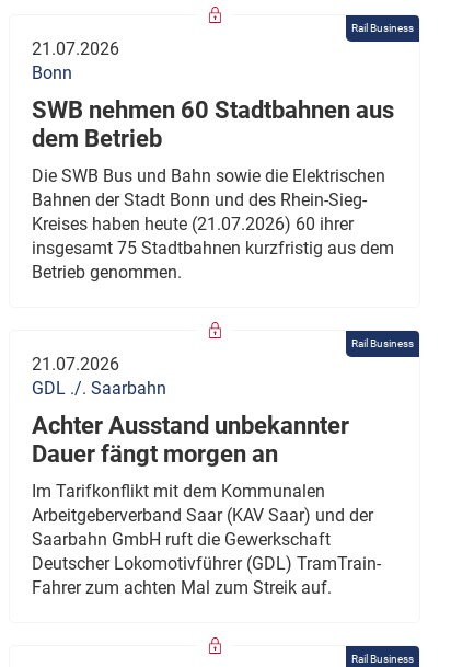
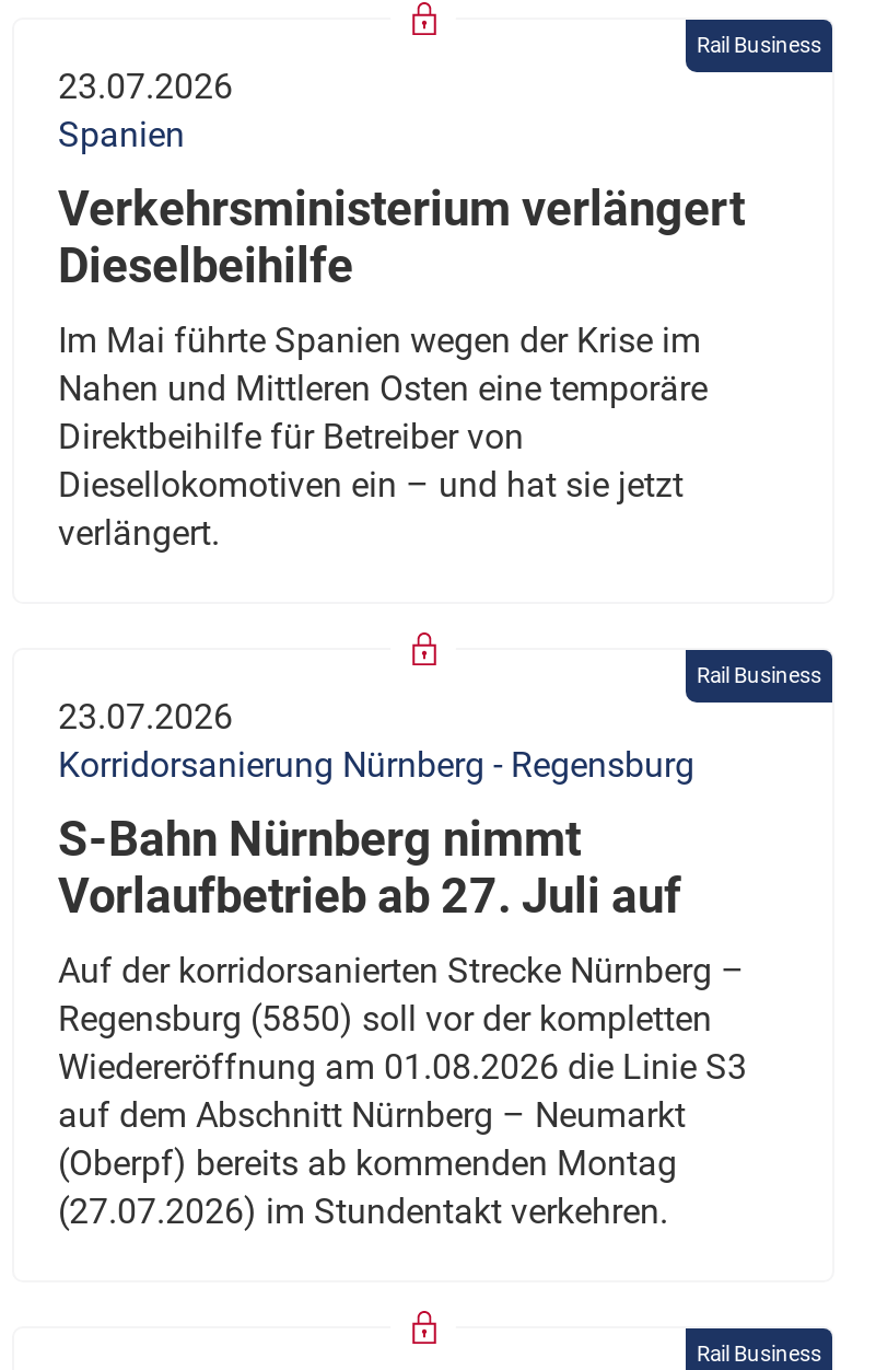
- 21.07.2026
- Bonn
+ 23.07.2026
+ Spanien

- SWB nehmen 60 Stadtbahnen aus
- dem Betrieb
+ Verkehrsministerium verlängert
+ Dieselbeihilfe

- Die SWB Bus und Bahn sowie die Elektrischen
- Bahnen der Stadt Bonn und des Rhein-Sieg-
- Kreises haben heute (21.07.2026) 60 ihrer
- insgesamt 75 Stadtbahnen kurzfristig aus dem
- Betrieb genommen.
+ Im Mai führte Spanien wegen der Krise im
+ Nahen und Mittleren Osten eine temporäre
+ Direktbeihilfe für Betreiber von
+ Diesellokomotiven ein – und hat sie jetzt
+ verlängert.

- 21.07.2026
- GDL ./. Saarbahn
+ 23.07.2026
+ Korridorsanierung Nürnberg - Regensburg

- Achter Ausstand unbekannter
- Dauer fängt morgen an
+ S-Bahn Nürnberg nimmt
+ Vorlaufbetrieb ab 27. Juli auf

- Im Tarifkonflikt mit dem Kommunalen
- Arbeitgeberverband Saar (KAV Saar) und der
- Saarbahn GmbH ruft die Gewerkschaft
- Deutscher Lokomotivführer (GDL) TramTrain-
- Fahrer zum achten Mal zum Streik auf.
+ Auf der korridorsanierten Strecke Nürnberg –
+ Regensburg (5850) soll vor der kompletten
+ Wiedereröffnung am 01.08.2026 die Linie S3
+ auf dem Abschnitt Nürnberg – Neumarkt
+ (Oberpf) bereits ab kommenden Montag
+ (27.07.2026) im Stundentakt verkehren.
